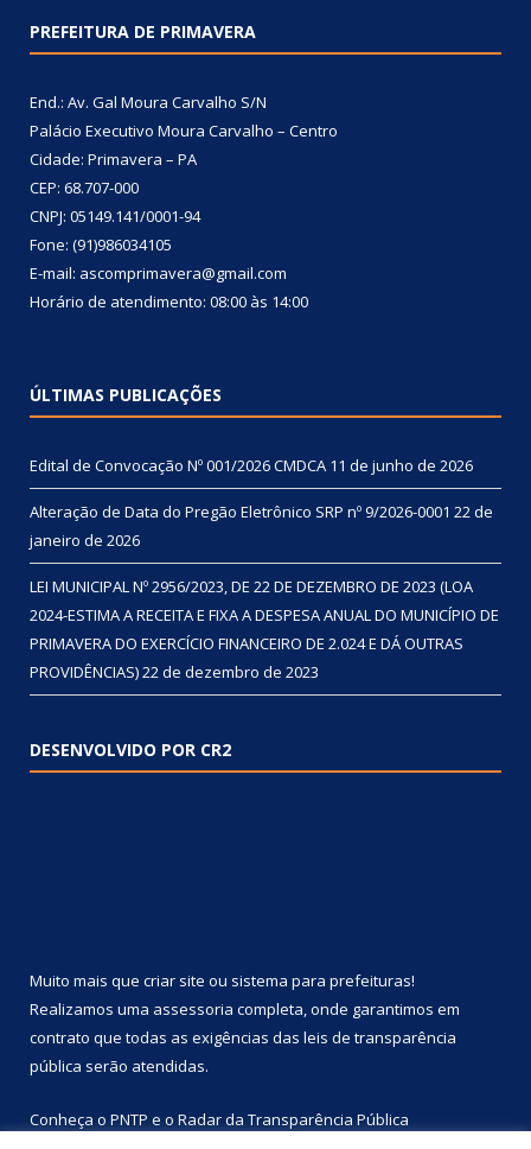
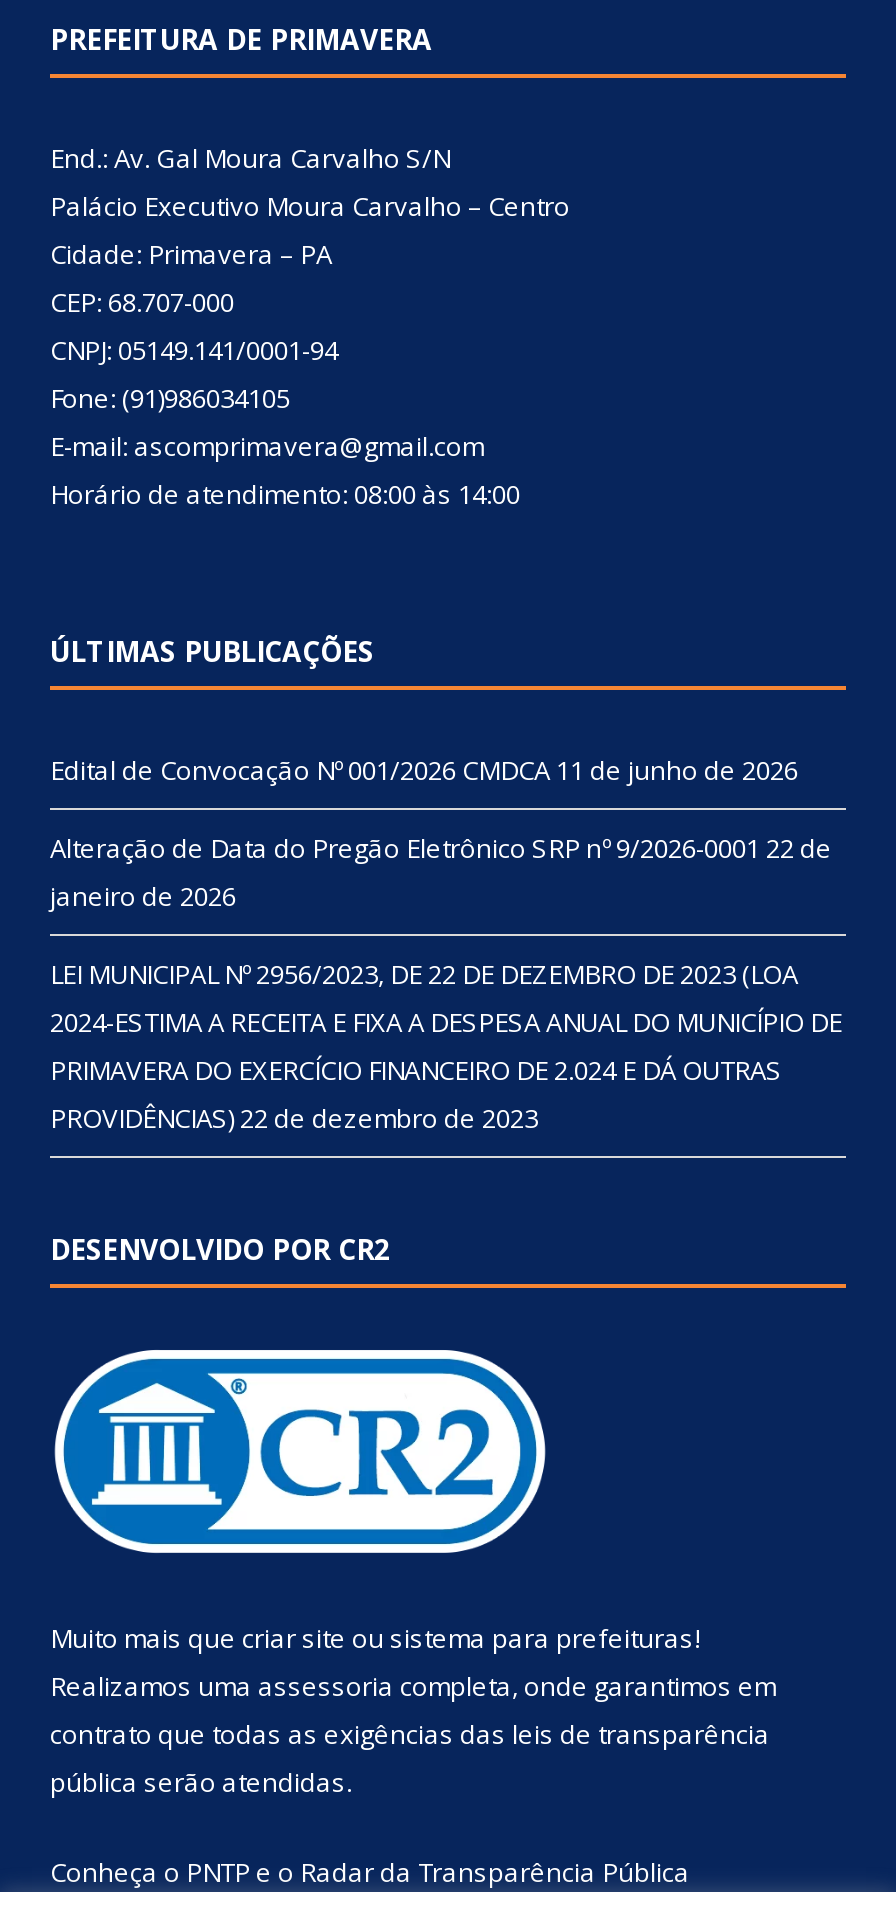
+ [image]
